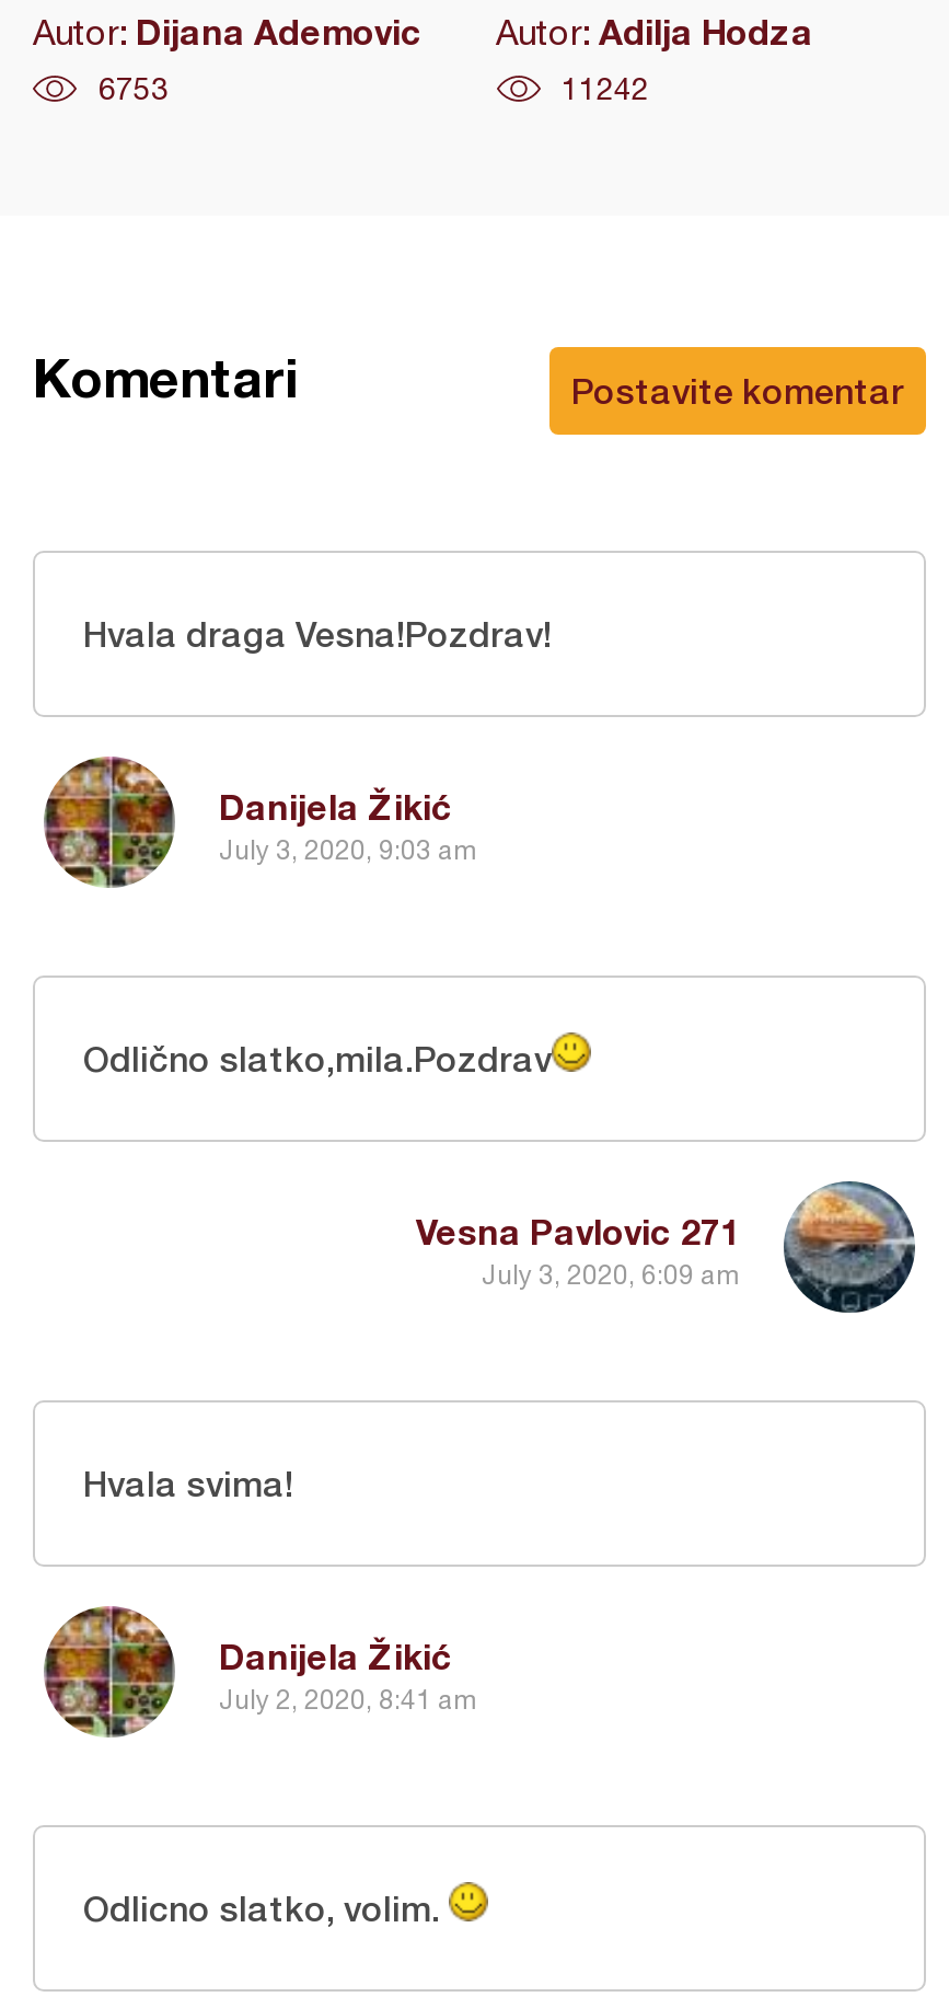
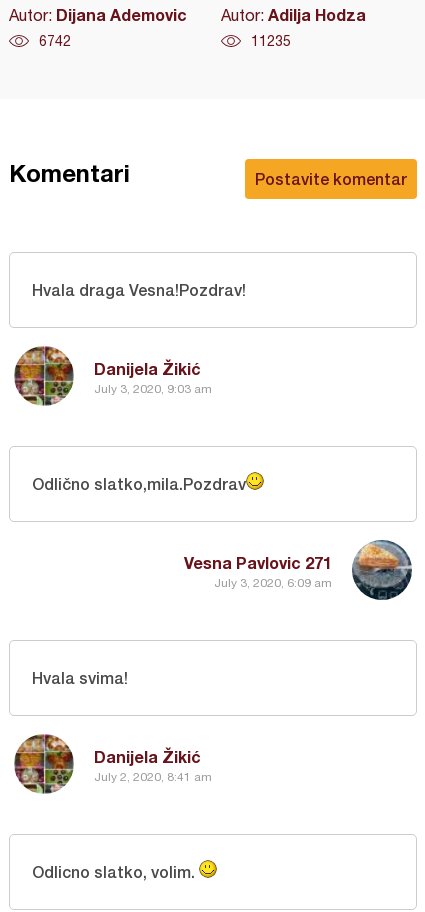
- 6753
+ 6742

- 11242
+ 11235
